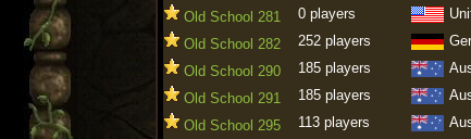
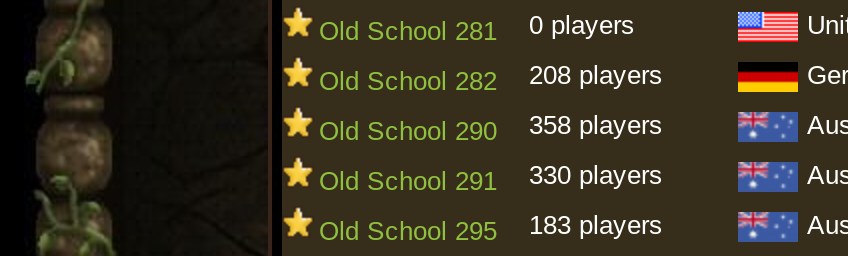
- Old School 282 252 players
+ Old School 282 208 players

- Old School 290 185 players
+ Old School 290 358 players

- Old School 291 185 players
+ Old School 291 330 players

- Old School 295 113 players
+ Old School 295 183 players
